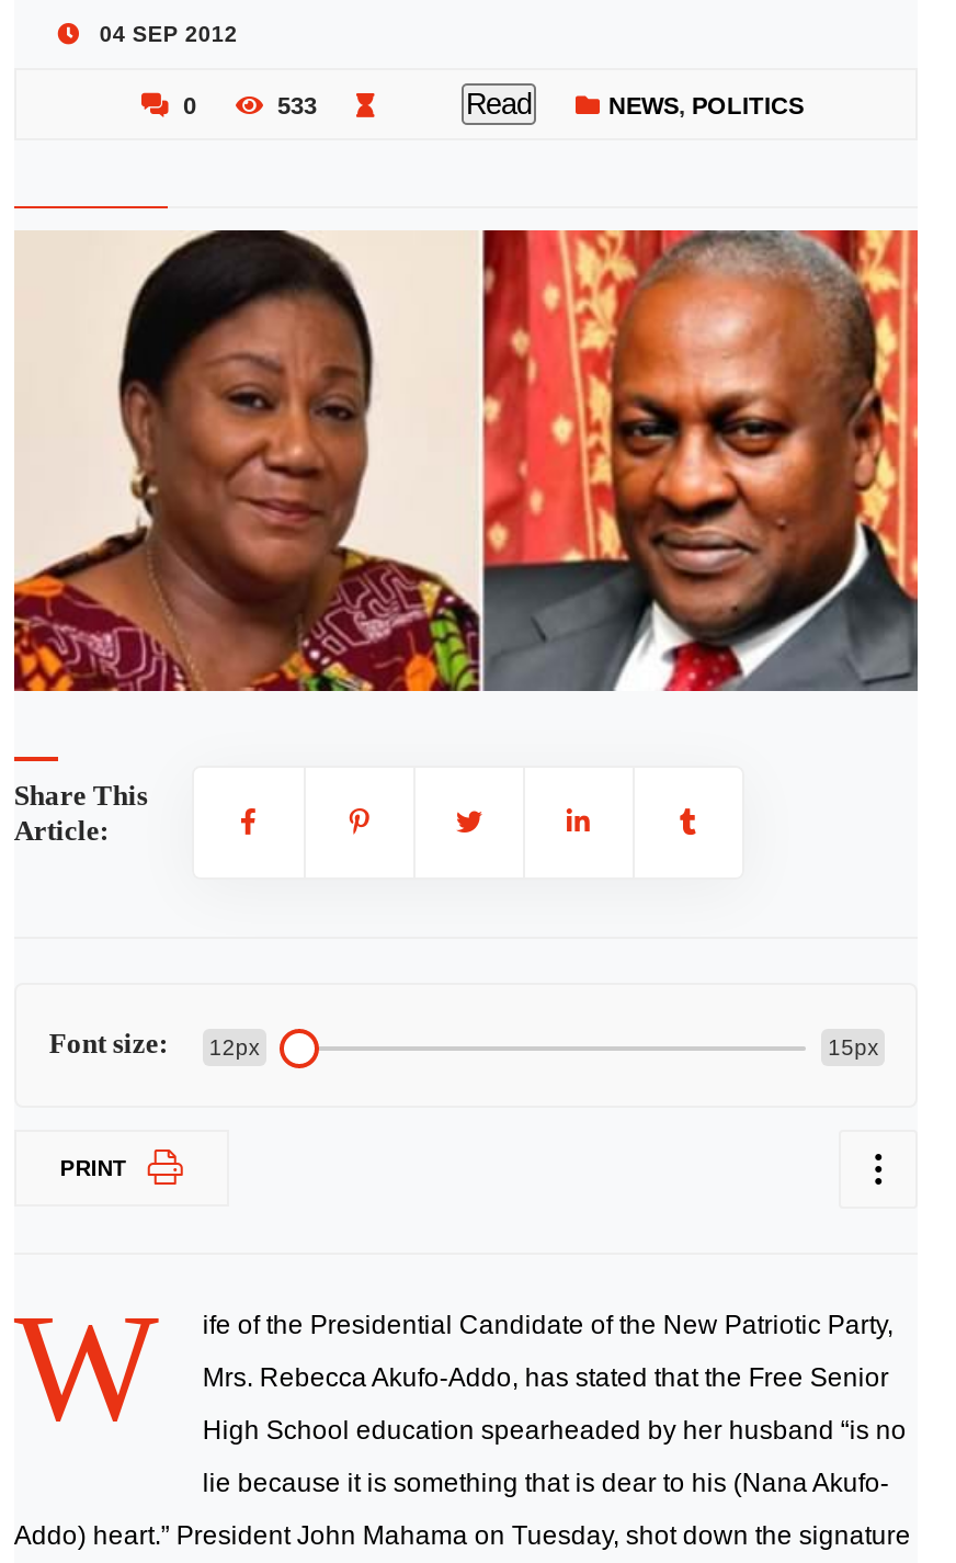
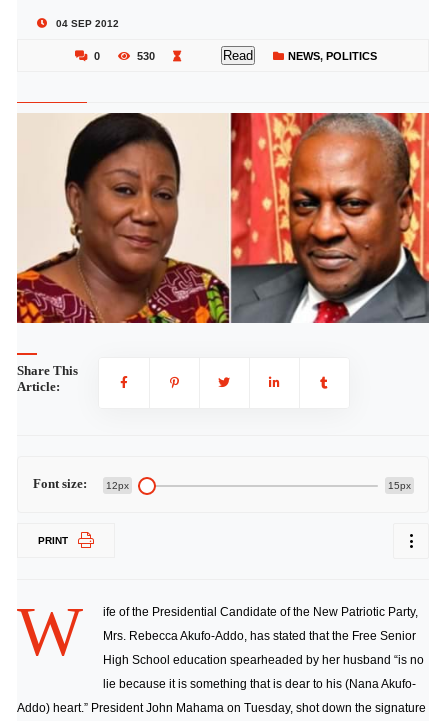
- 533
+ 530
